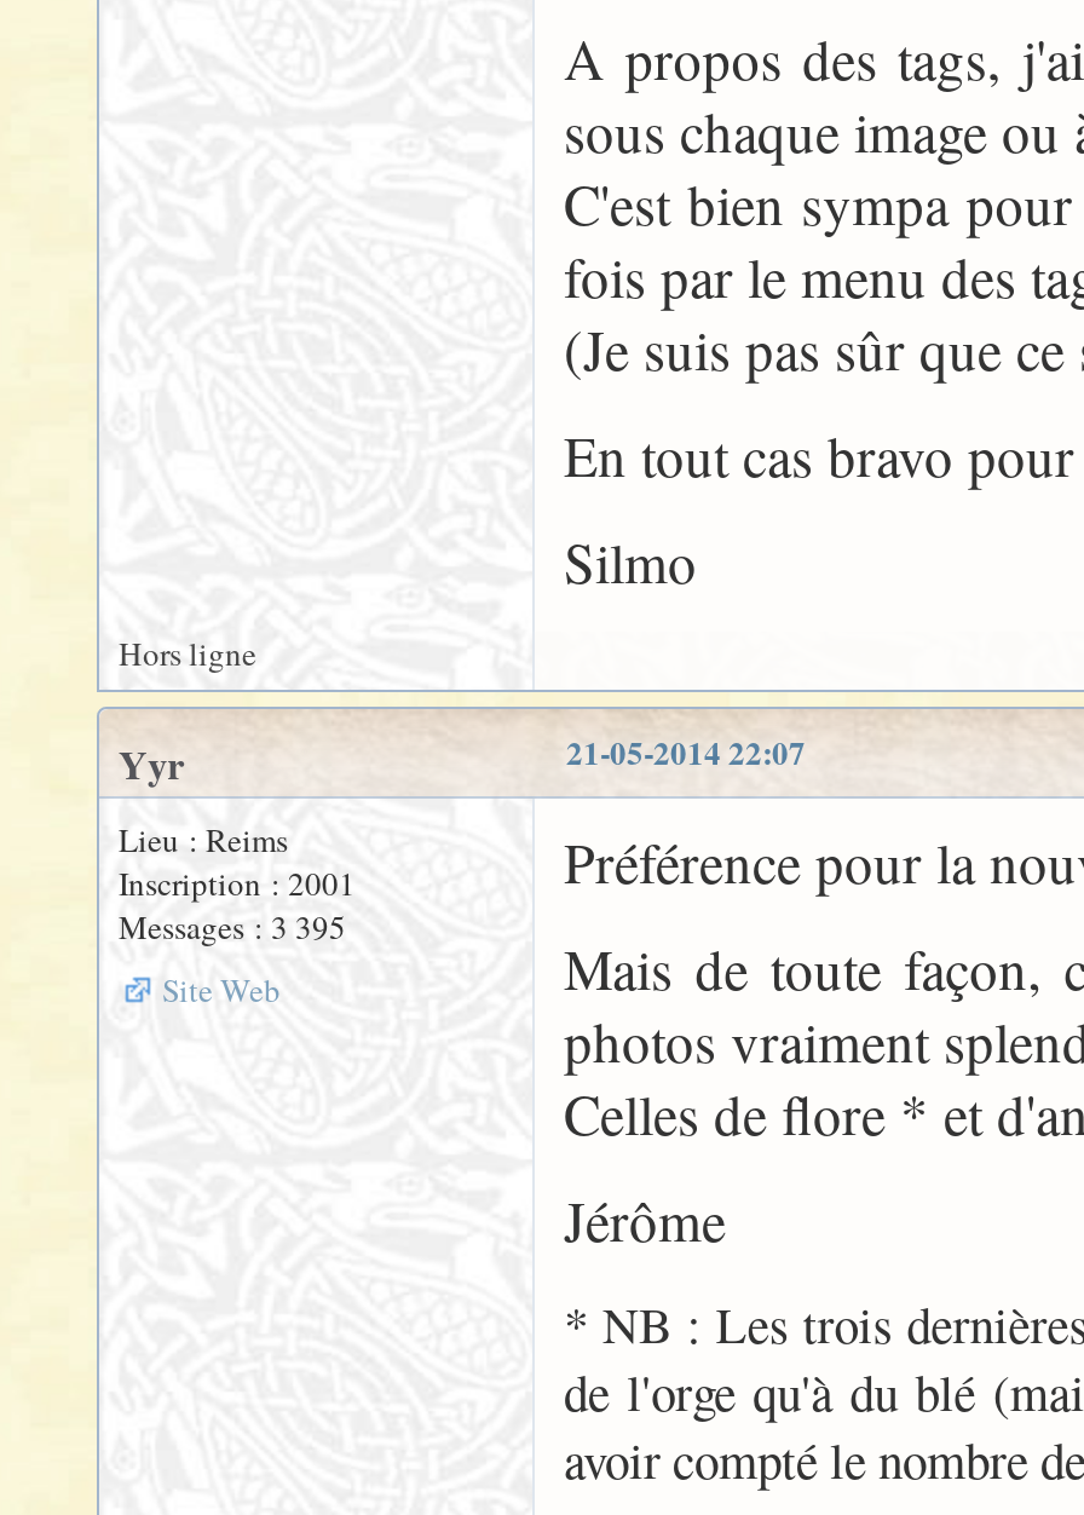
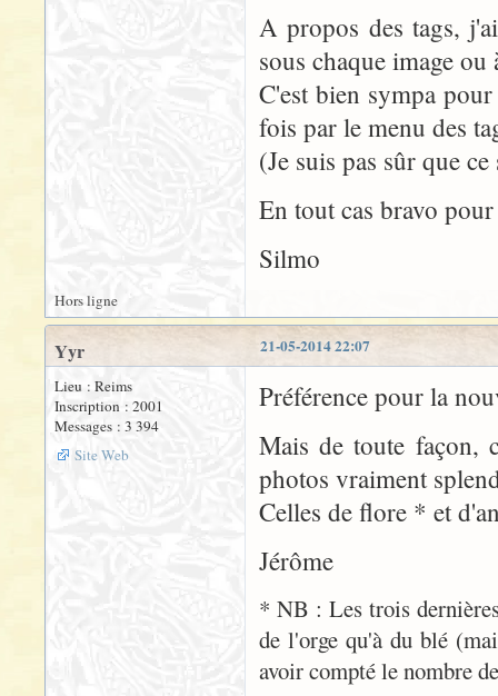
- Messages : 3 395
+ Messages : 3 394
